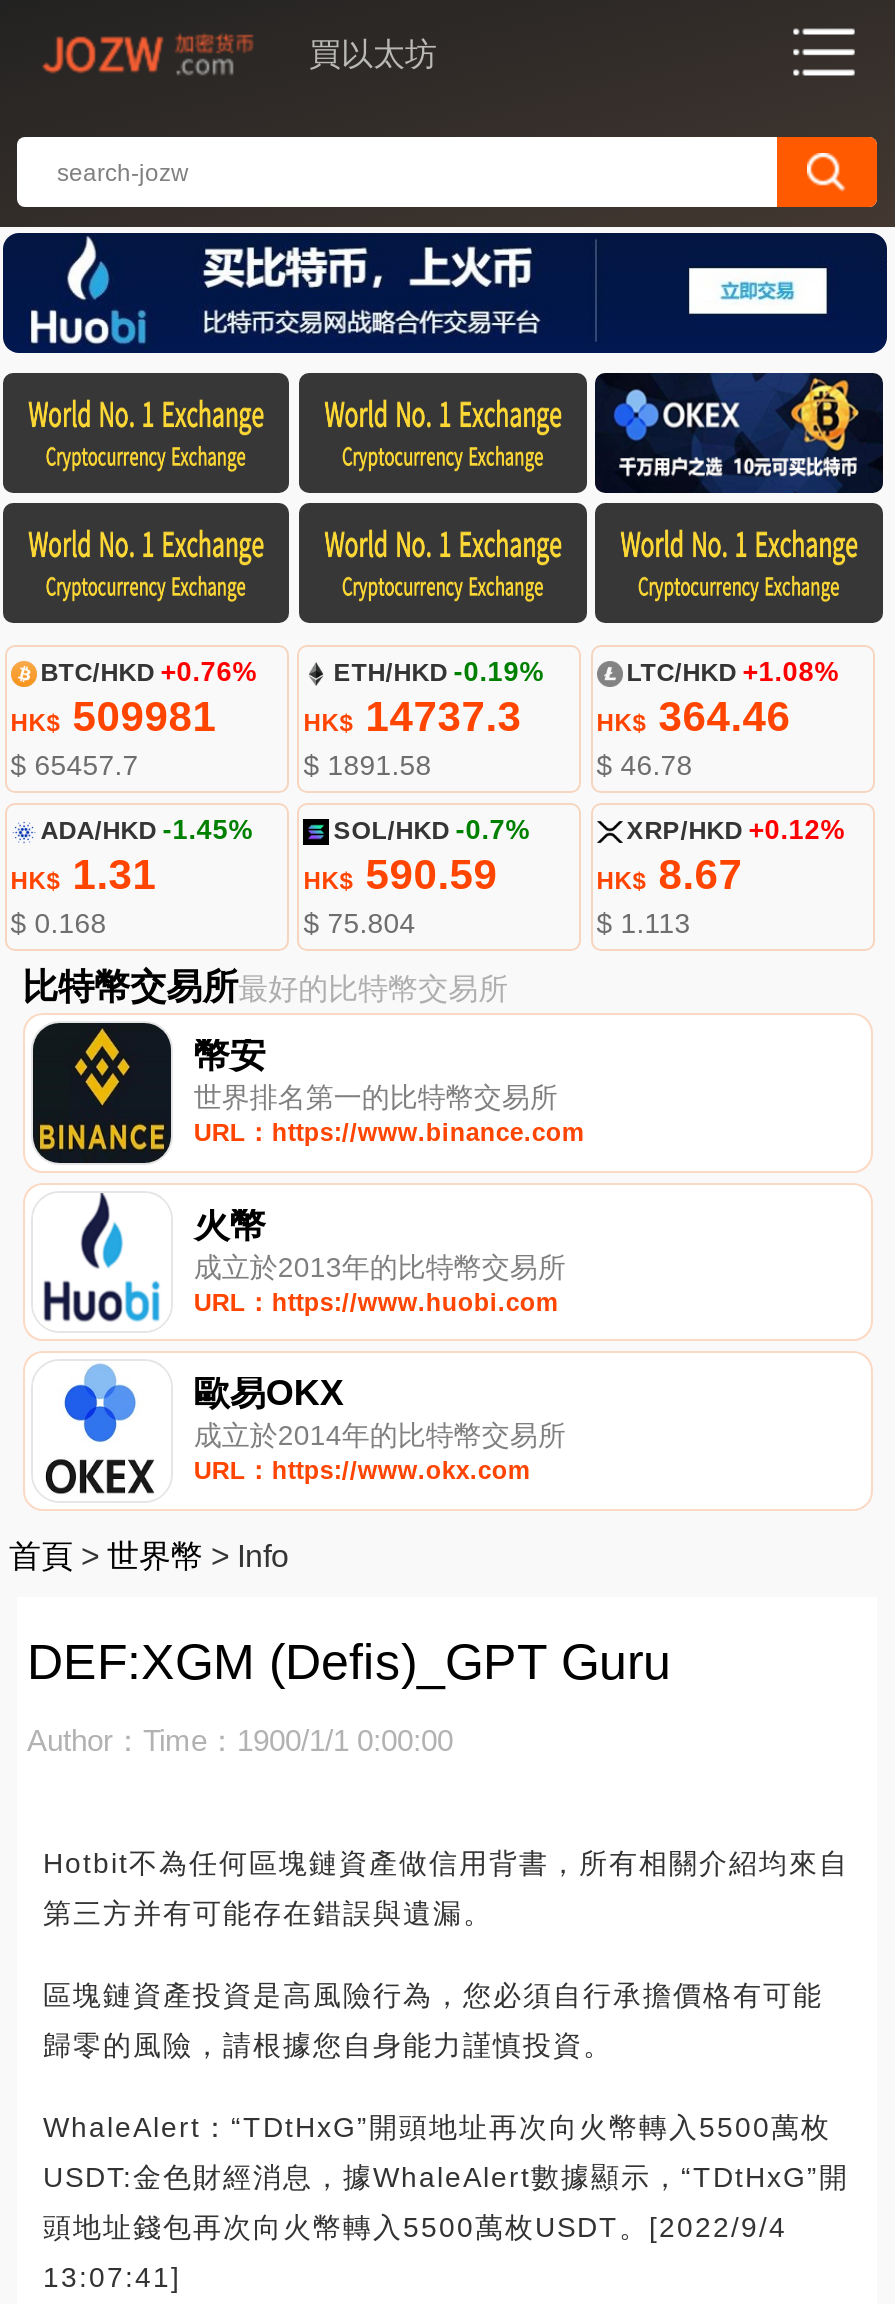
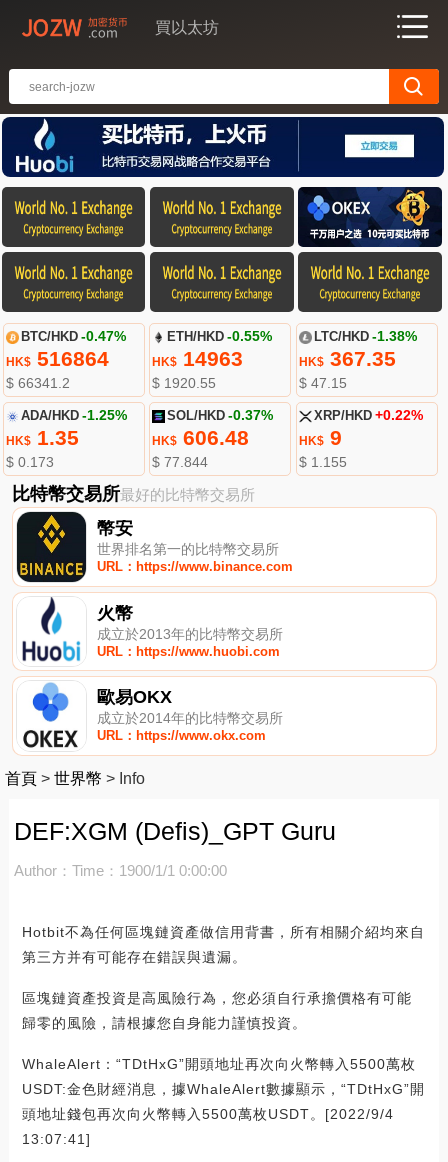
- BTC/HKD +0.76%
- HK$509981
- $ 65457.7
+ BTC/HKD -0.47%
+ HK$516864
+ $ 66341.2

- ETH/HKD -0.19%
- HK$14737.3
- $ 1891.58
+ ETH/HKD -0.55%
+ HK$14963
+ $ 1920.55

- LTC/HKD +1.08%
- HK$364.46
- $ 46.78
+ LTC/HKD -1.38%
+ HK$367.35
+ $ 47.15

- ADA/HKD -1.45%
- HK$1.31
- $ 0.168
+ ADA/HKD -1.25%
+ HK$1.35
+ $ 0.173

- SOL/HKD -0.7%
- HK$590.59
- $ 75.804
+ SOL/HKD -0.37%
+ HK$606.48
+ $ 77.844

- XRP/HKD +0.12%
- HK$8.67
- $ 1.113
+ XRP/HKD +0.22%
+ HK$9
+ $ 1.155
